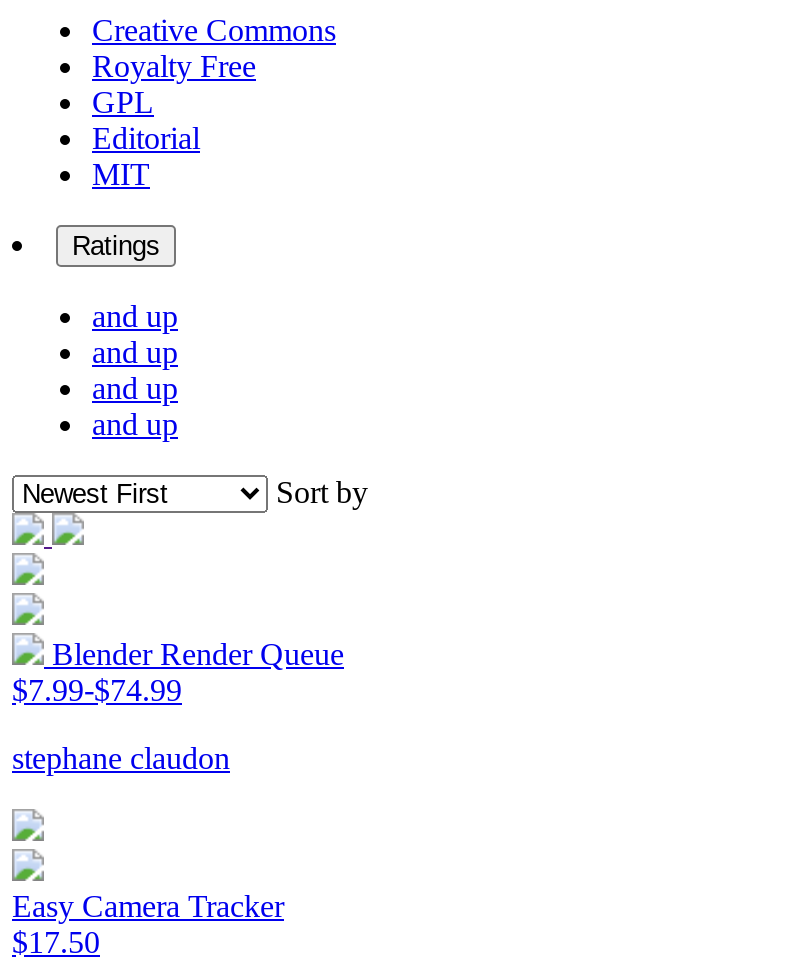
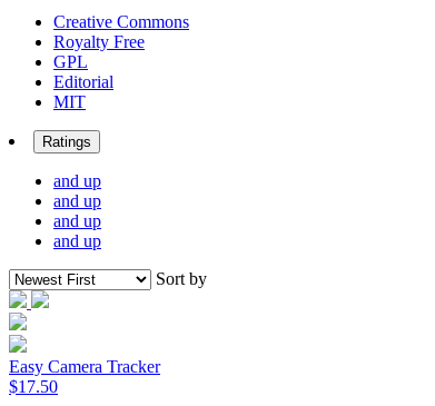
- Blender Render Queue
- $7.99-$74.99
- stephane claudon
